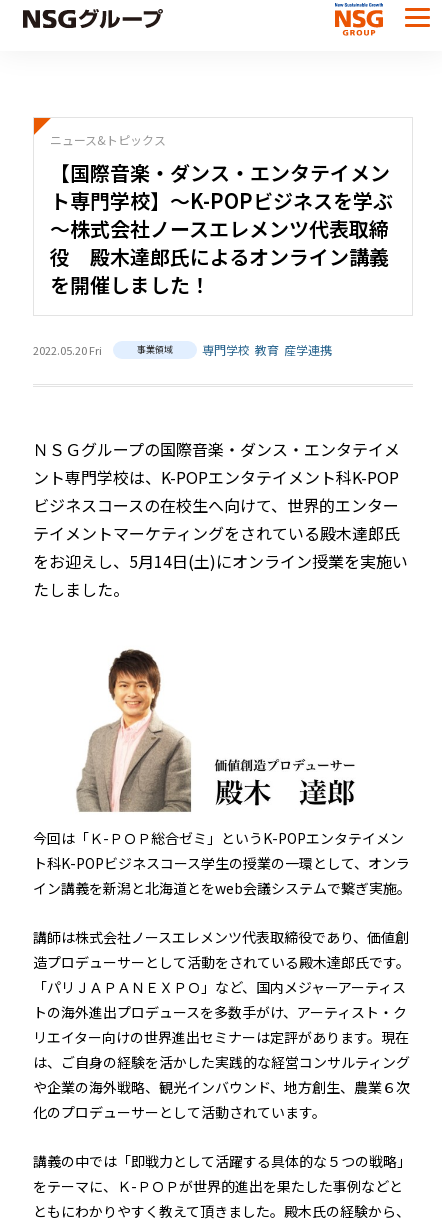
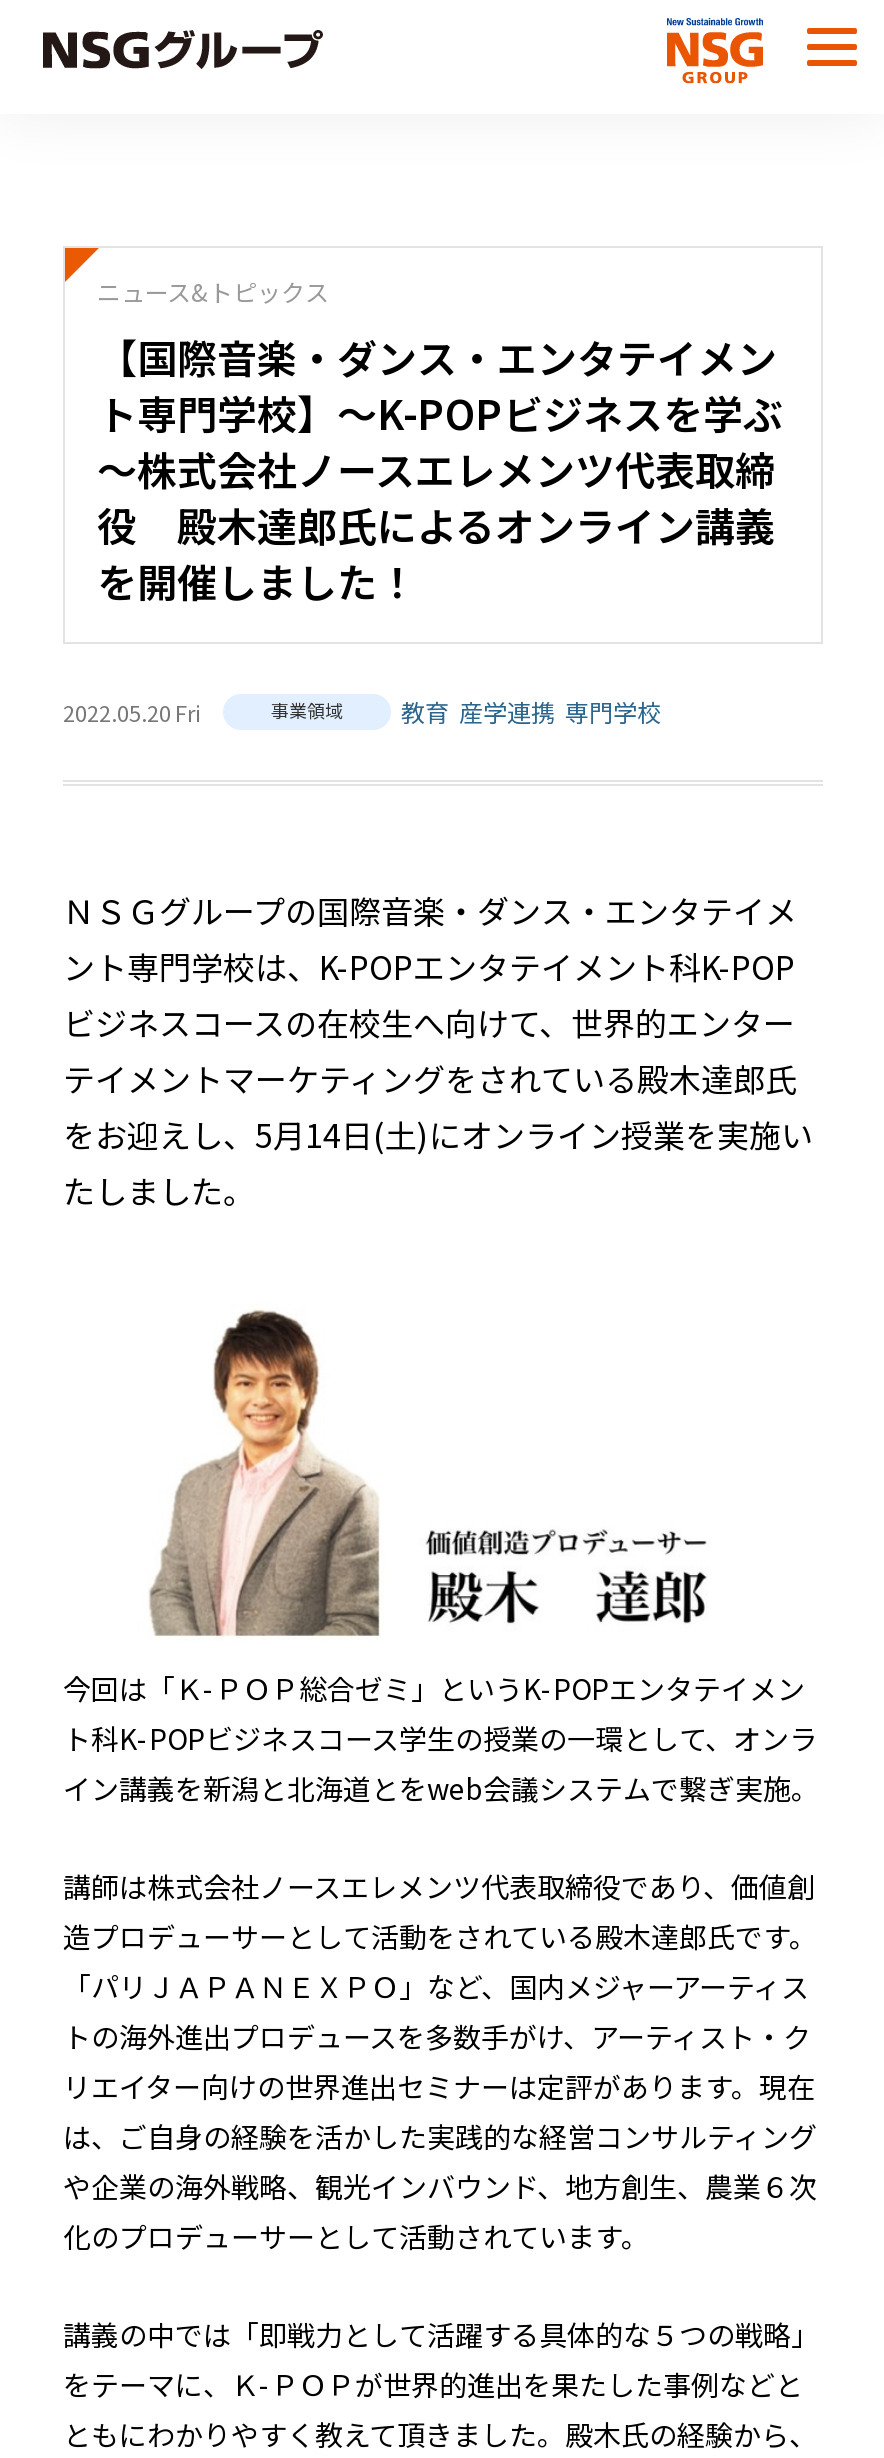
- 専門学校 教育 産学連携
+ 教育 産学連携 専門学校
